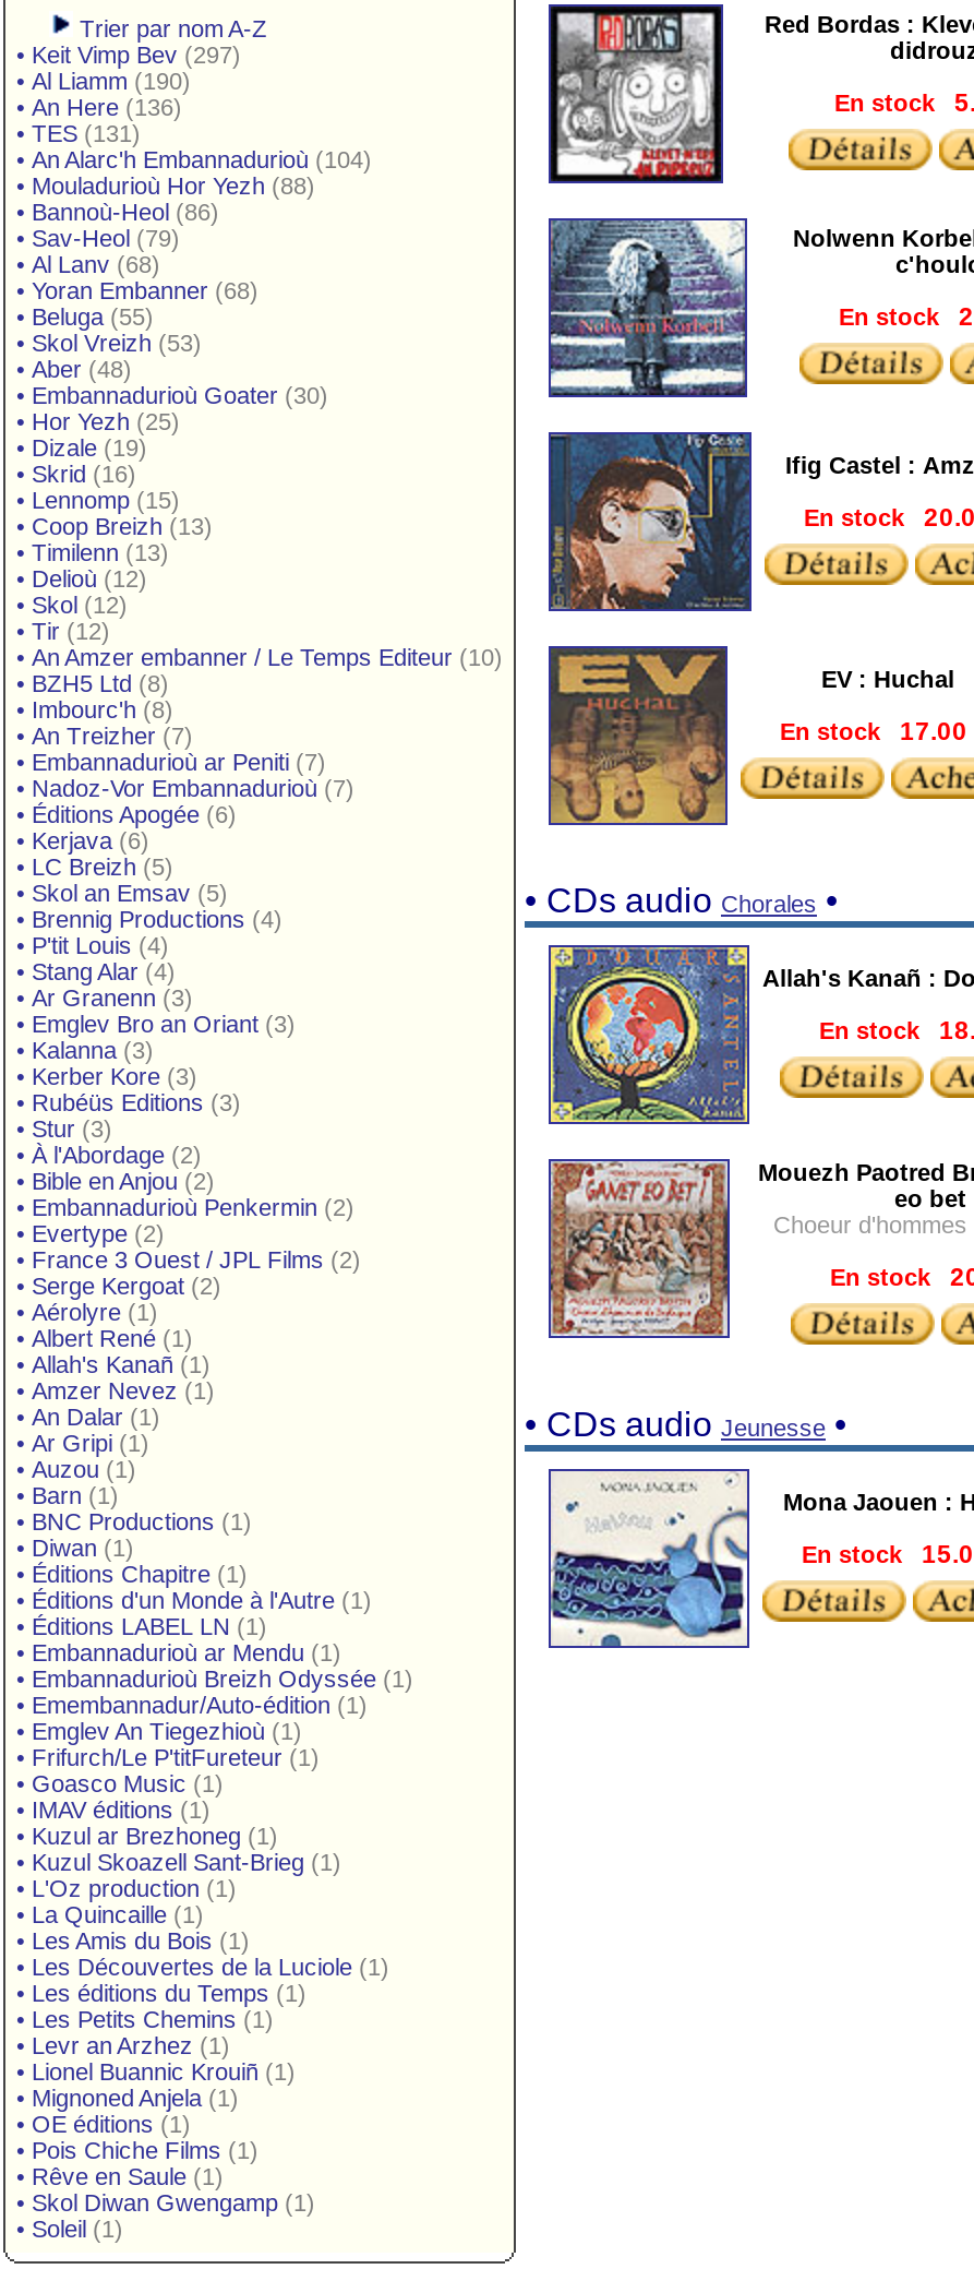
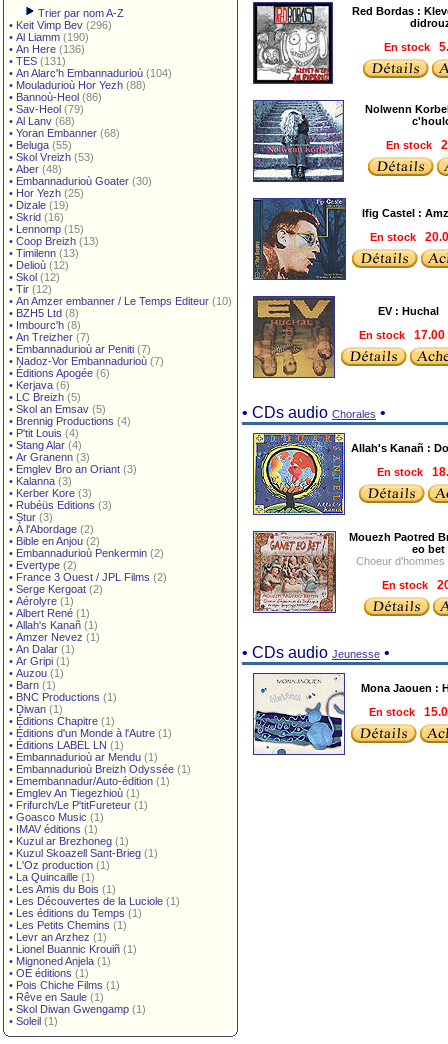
- • Keit Vimp Bev (297)
+ • Keit Vimp Bev (296)
